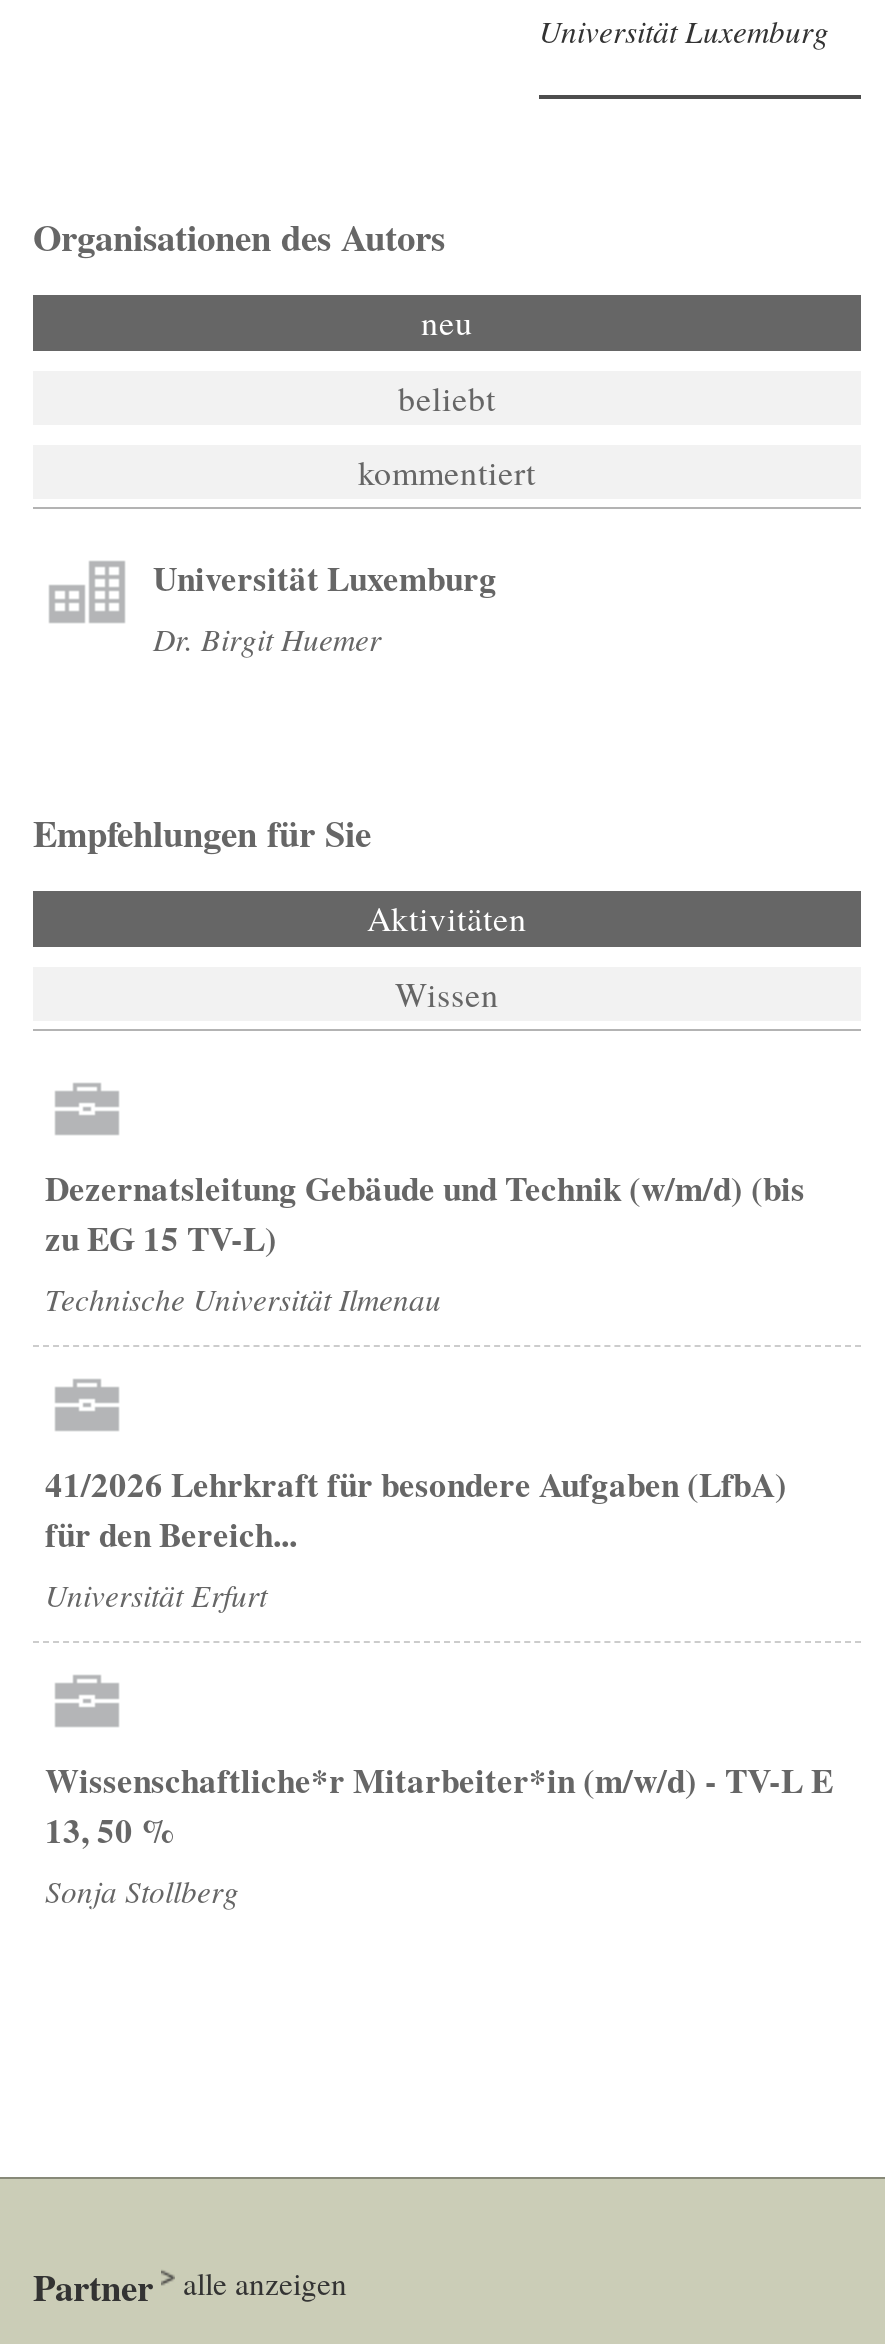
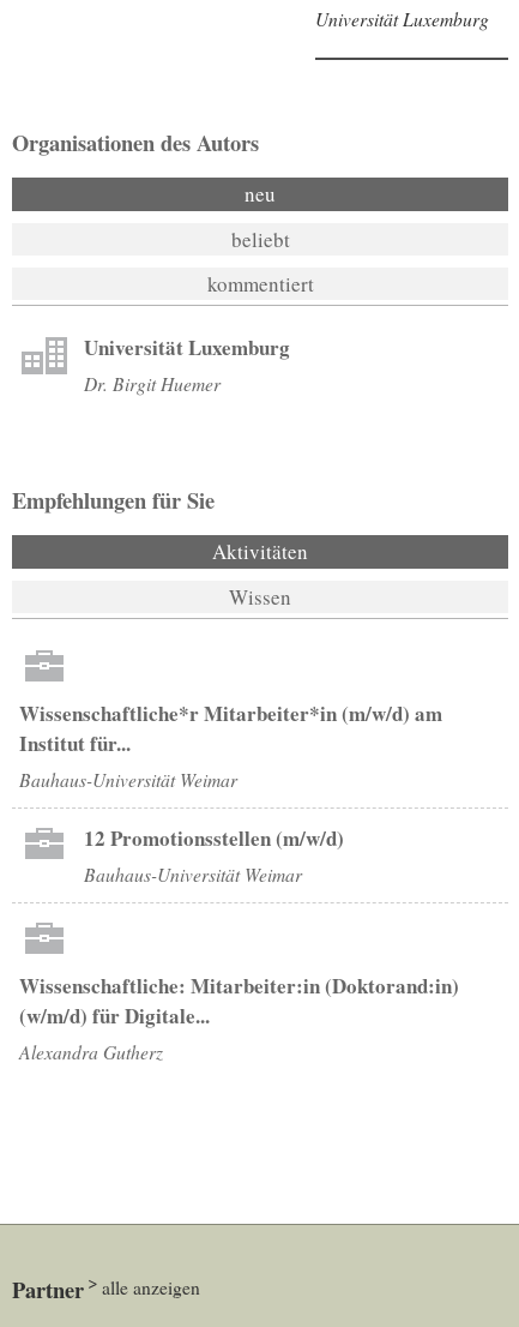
- Dezernatsleitung Gebäude und Technik (w/m/d) (bis
- zu EG 15 TV-L)
- Technische Universität Ilmenau
+ Wissenschaftliche*r Mitarbeiter*in (m/w/d) am
+ Institut für...
+ Bauhaus-Universität Weimar

- 41/2026 Lehrkraft für besondere Aufgaben (LfbA)
- für den Bereich...
- Universität Erfurt
+ 12 Promotionsstellen (m/w/d)
+ Bauhaus-Universität Weimar

- Wissenschaftliche*r Mitarbeiter*in (m/w/d) - TV-L E
- 13, 50 %
- Sonja Stollberg
+ Wissenschaftliche: Mitarbeiter:in (Doktorand:in)
+ (w/m/d) für Digitale...
+ Alexandra Gutherz
